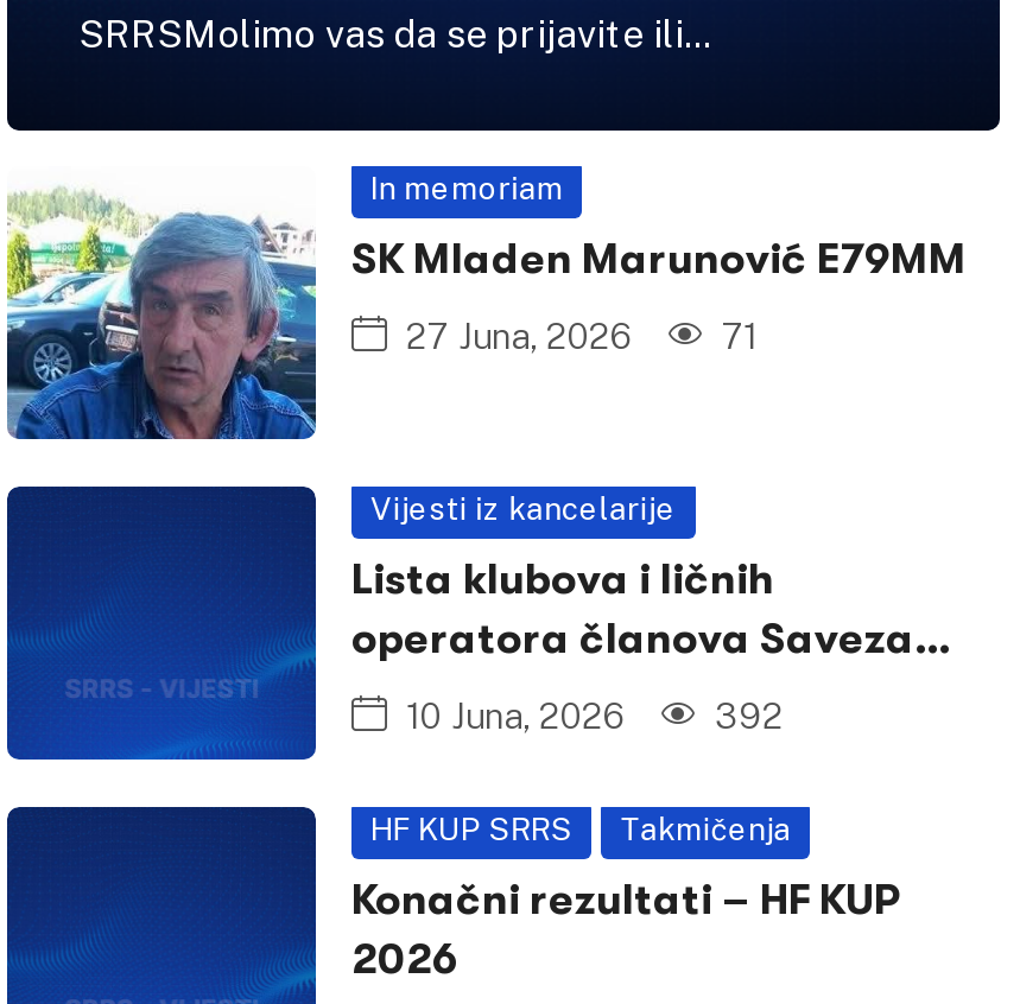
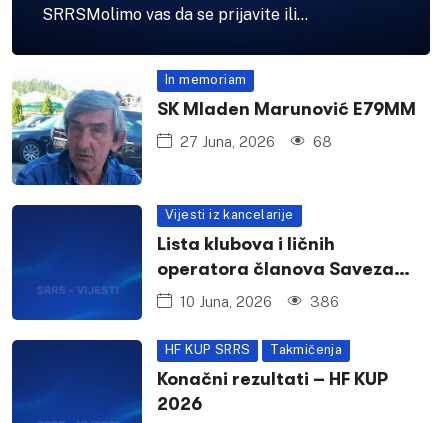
- 71
+ 68

- 392
+ 386
